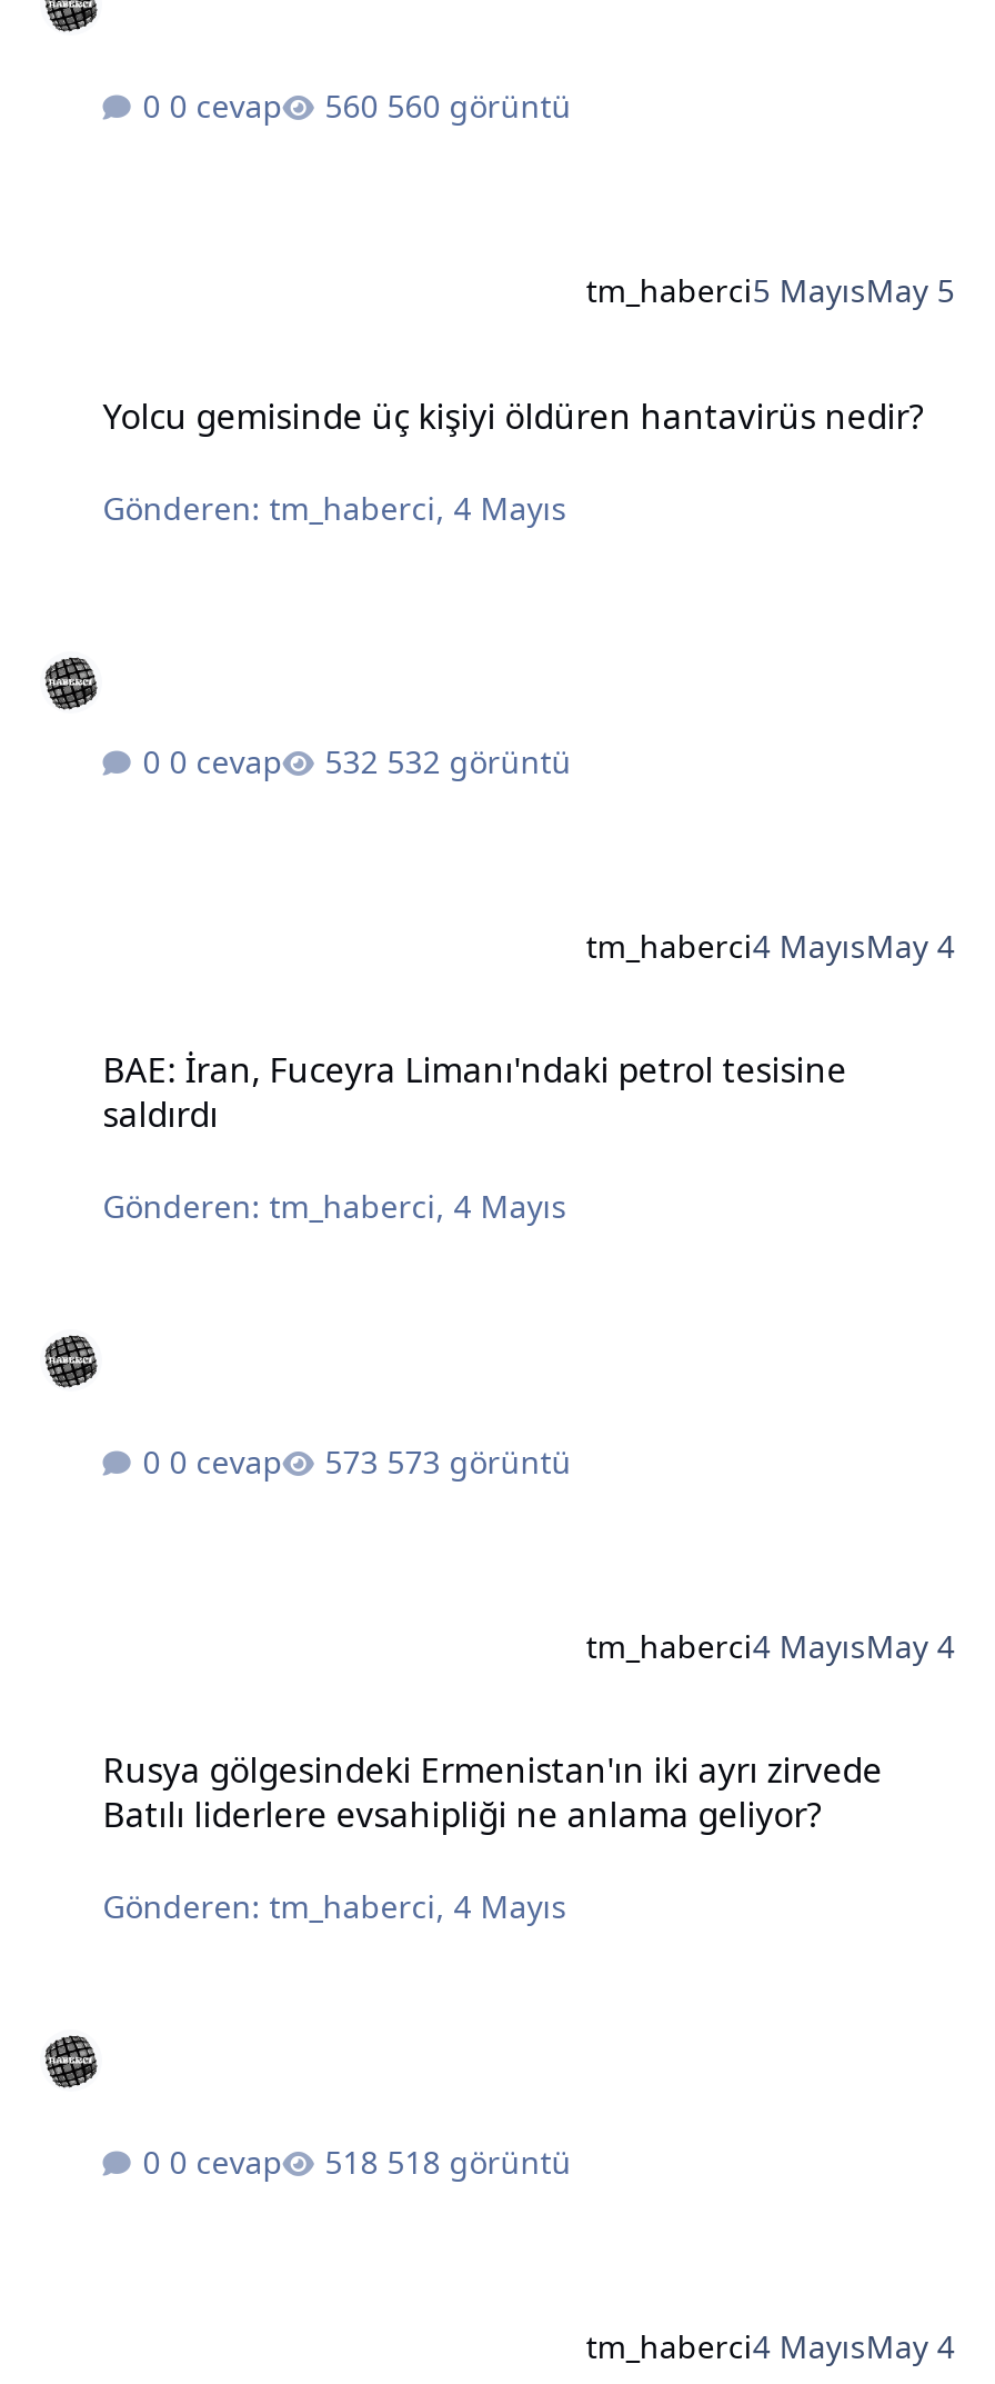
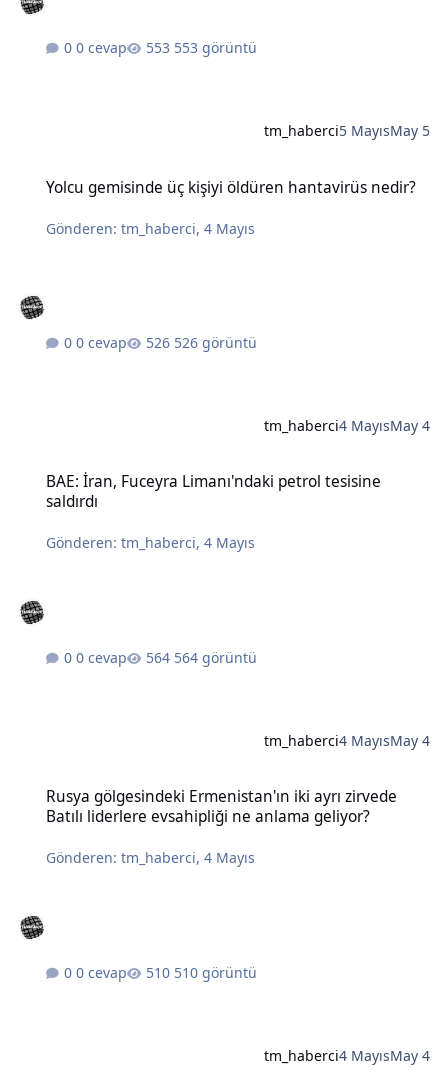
- 560 görüntü
+ 553 görüntü

- 532 görüntü
+ 526 görüntü

- 573 görüntü
+ 564 görüntü

- 518 görüntü
+ 510 görüntü
